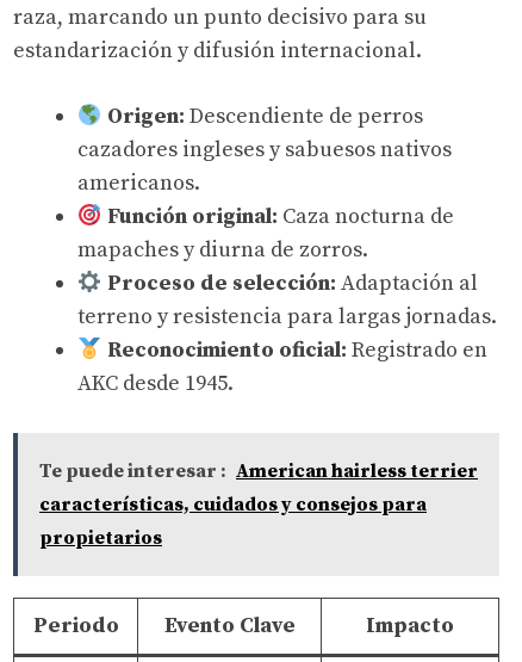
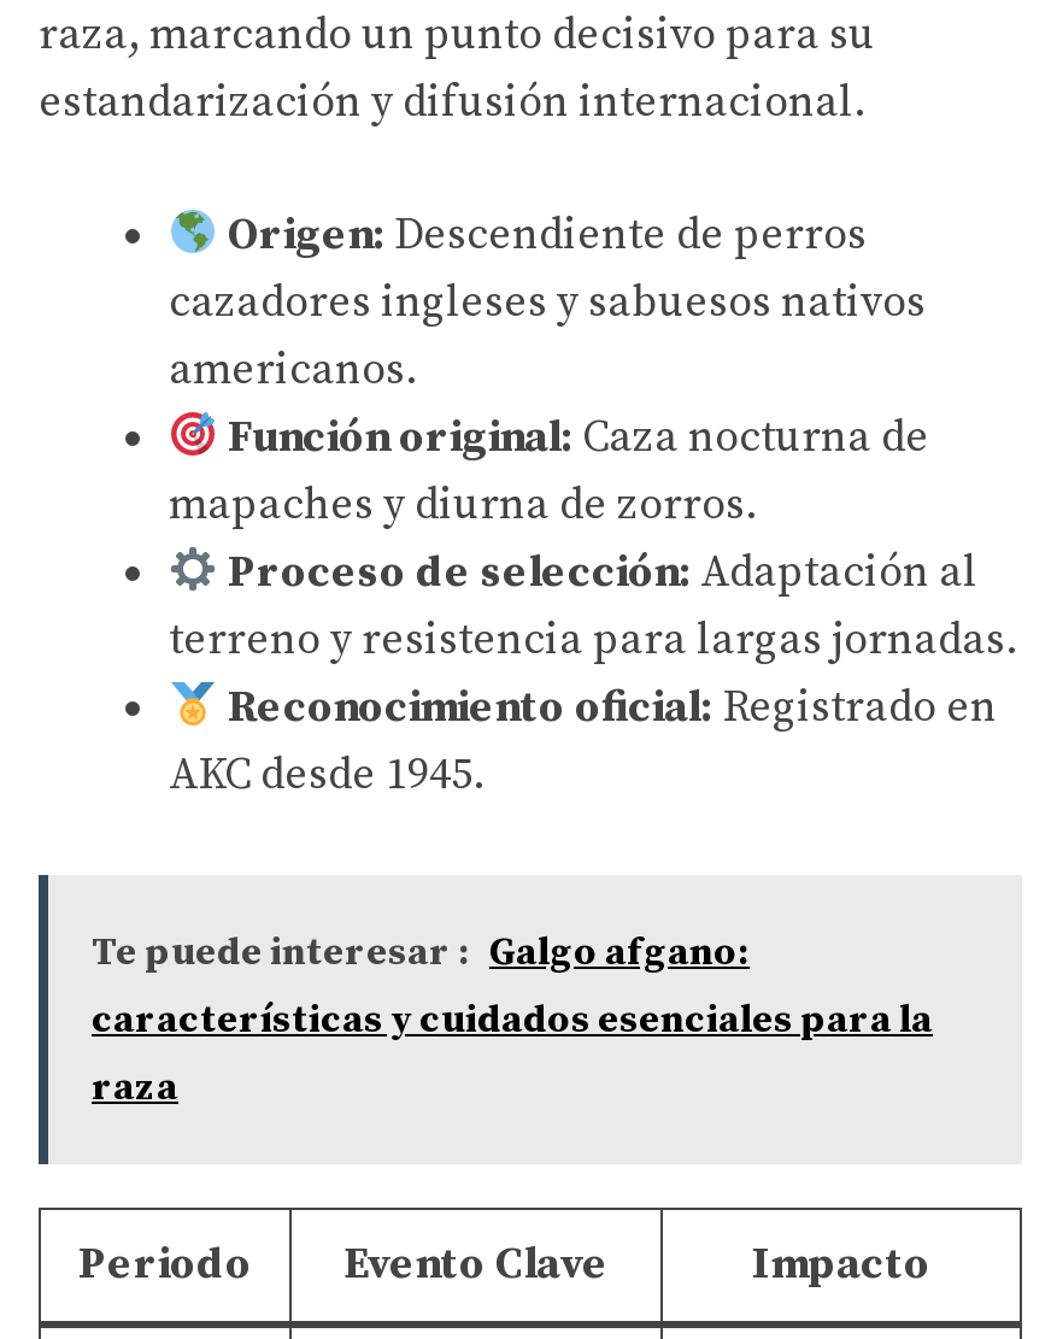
- Te puede interesar : American hairless terrier
- características, cuidados y consejos para
- propietarios
+ Te puede interesar : Galgo afgano:
+ características y cuidados esenciales para la
+ raza
